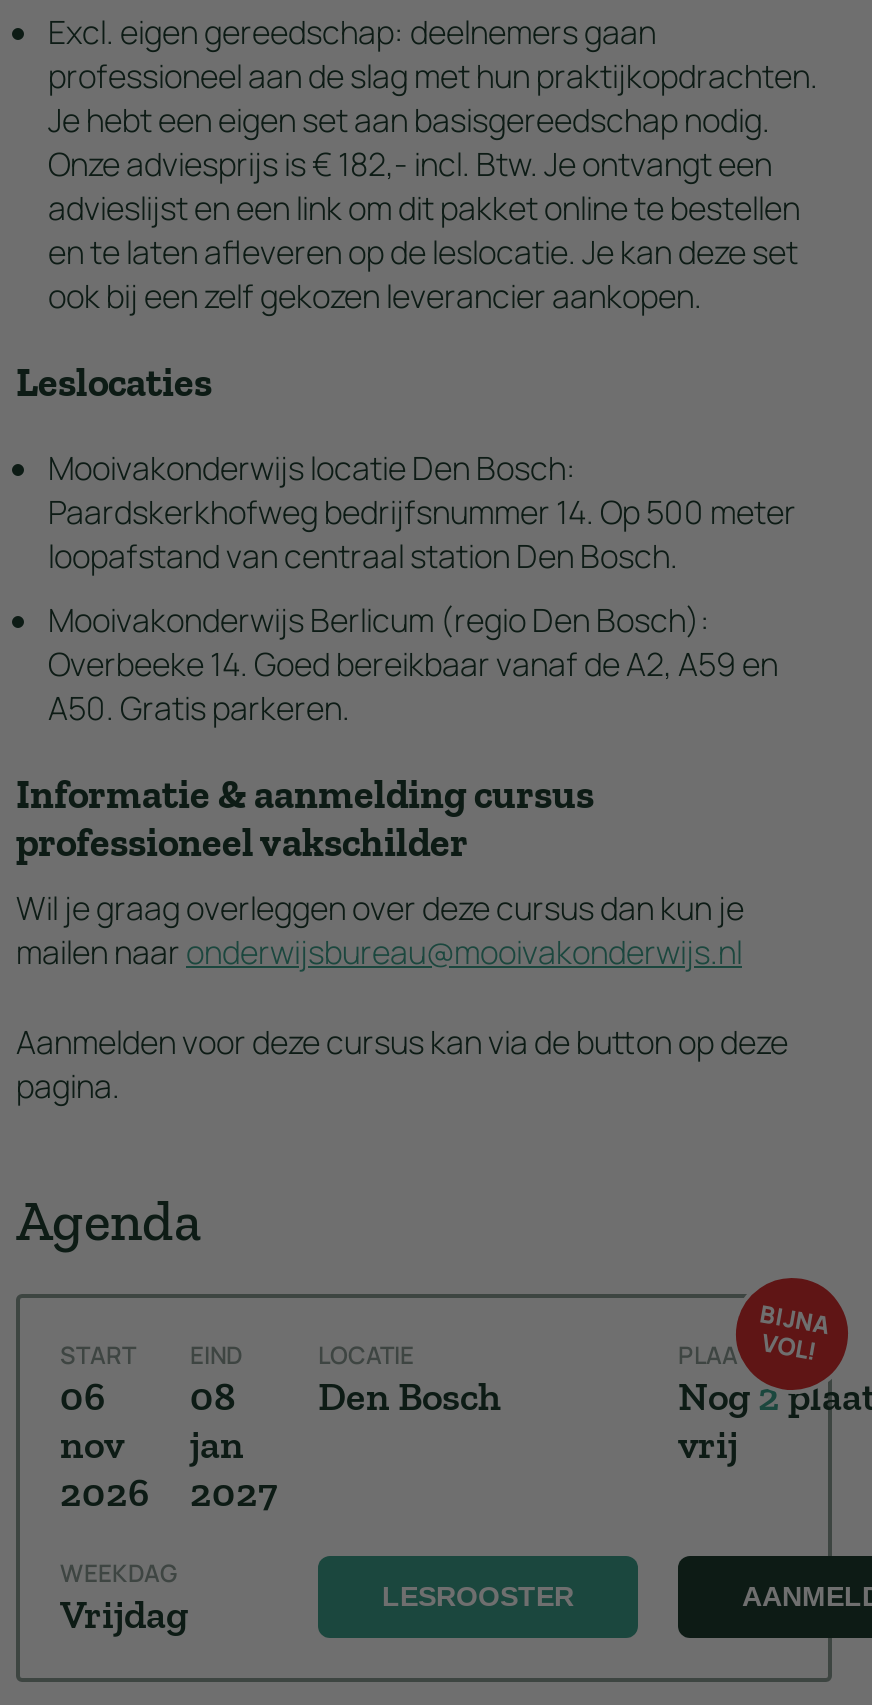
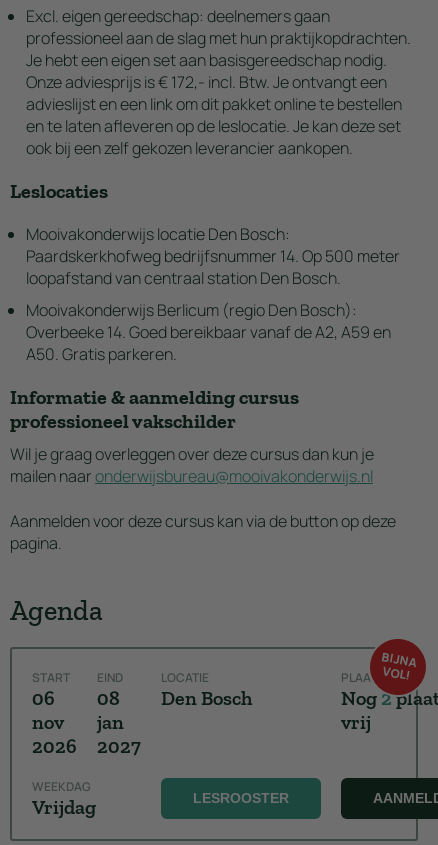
- Onze adviesprijs is € 182,- incl. Btw. Je ontvangt een
+ Onze adviesprijs is € 172,- incl. Btw. Je ontvangt een
